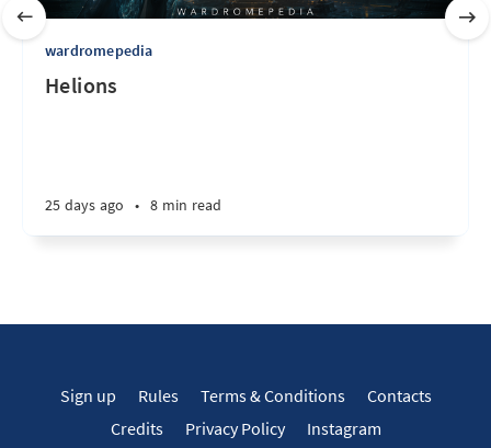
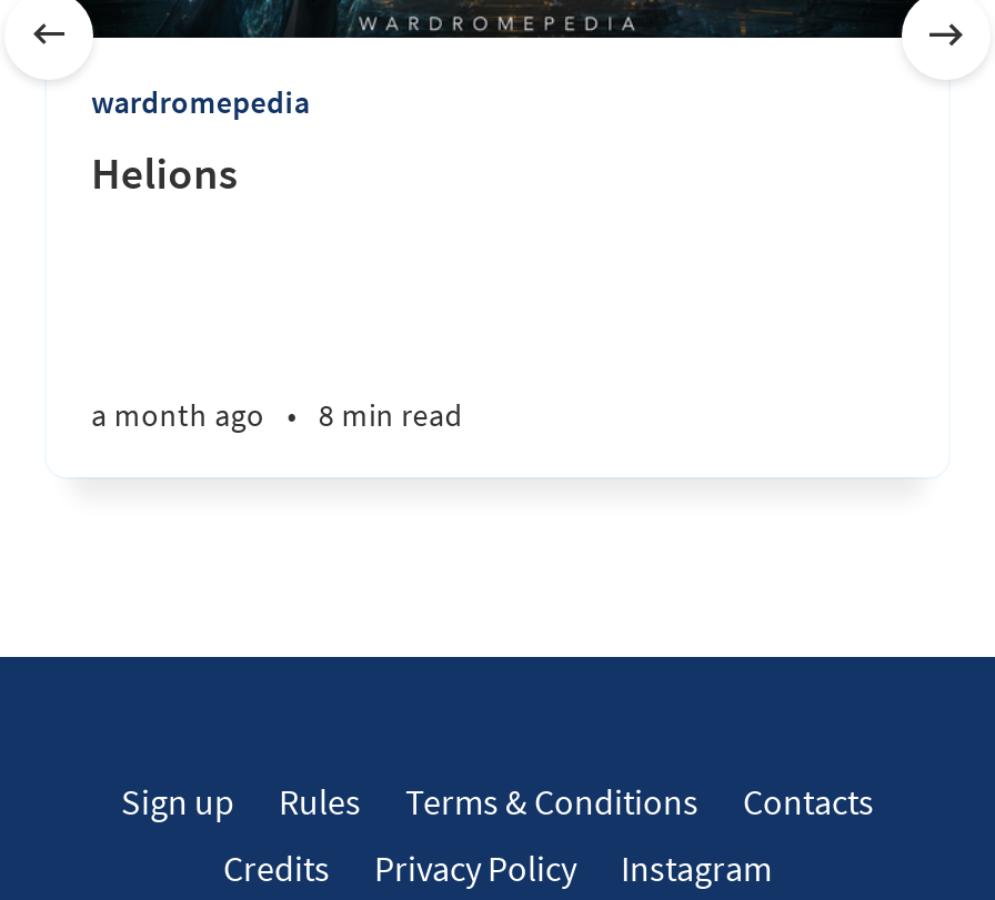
- 25 days ago • 8 min read
+ a month ago • 8 min read
